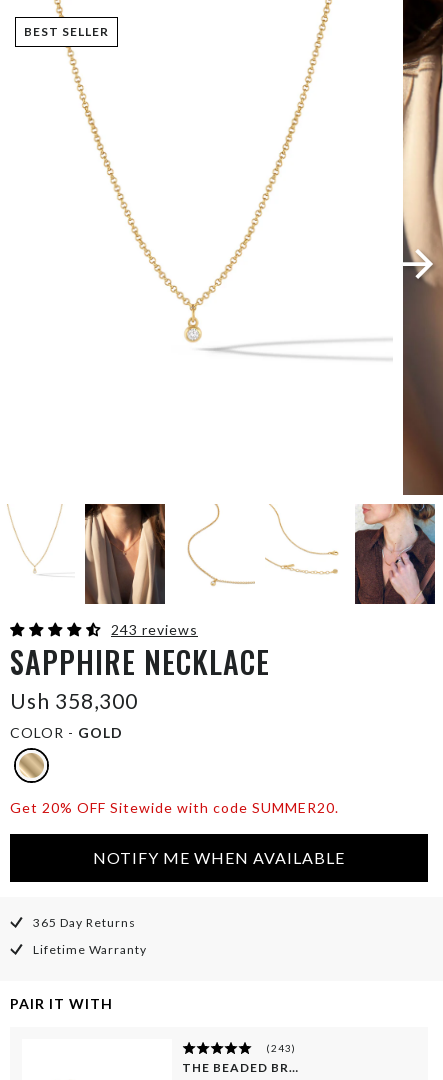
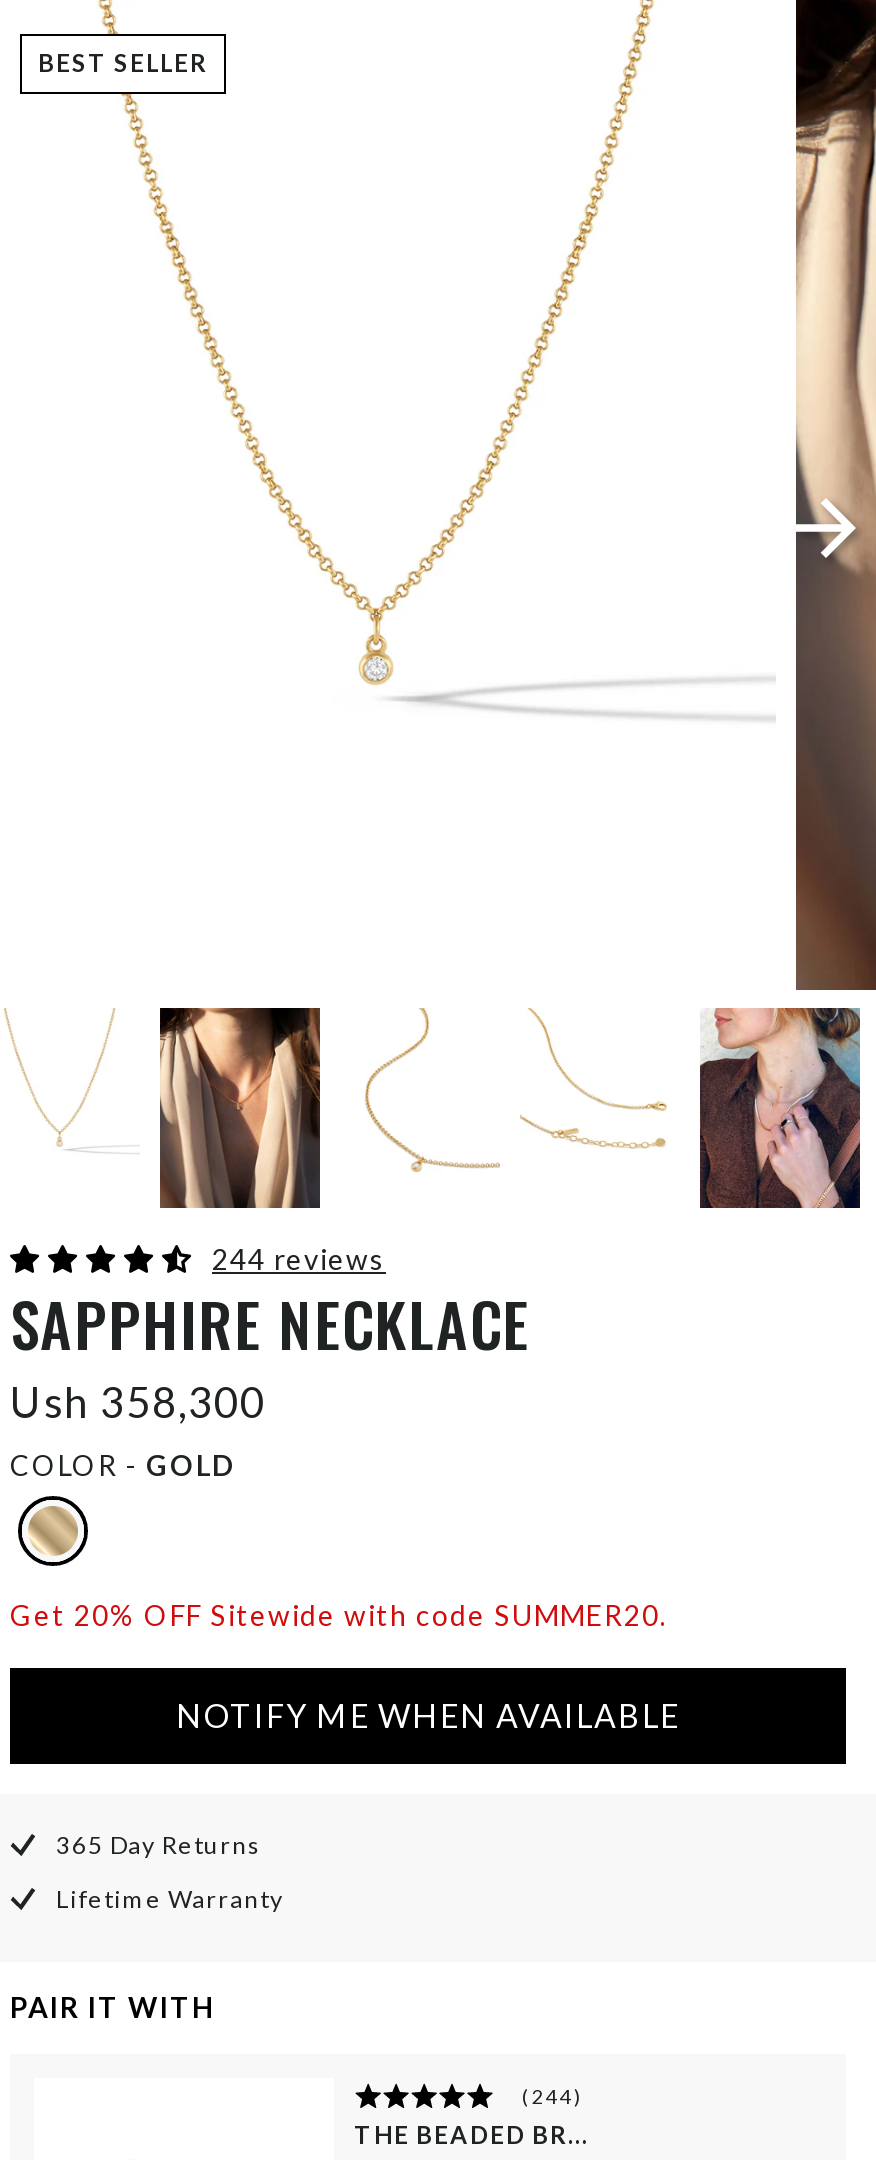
- 243 reviews
+ 244 reviews

- (243)
+ (244)
